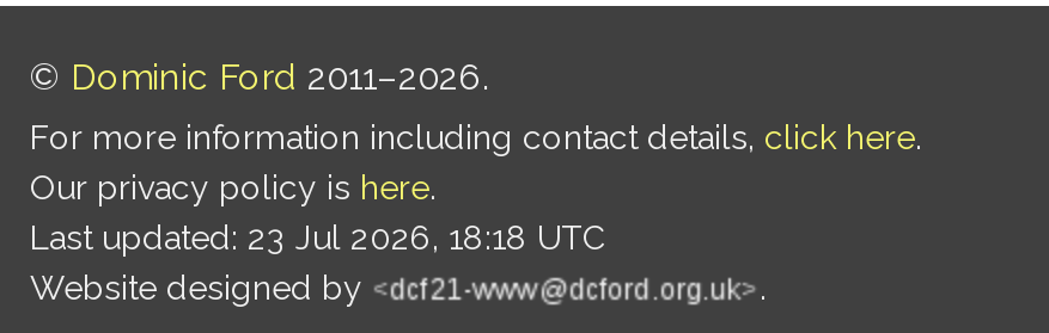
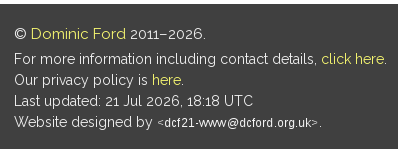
- Last updated: 23 Jul 2026, 18:18 UTC
+ Last updated: 21 Jul 2026, 18:18 UTC
